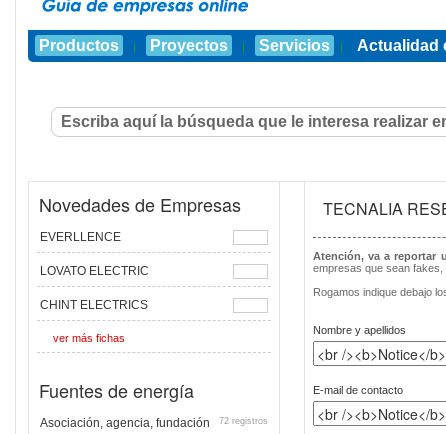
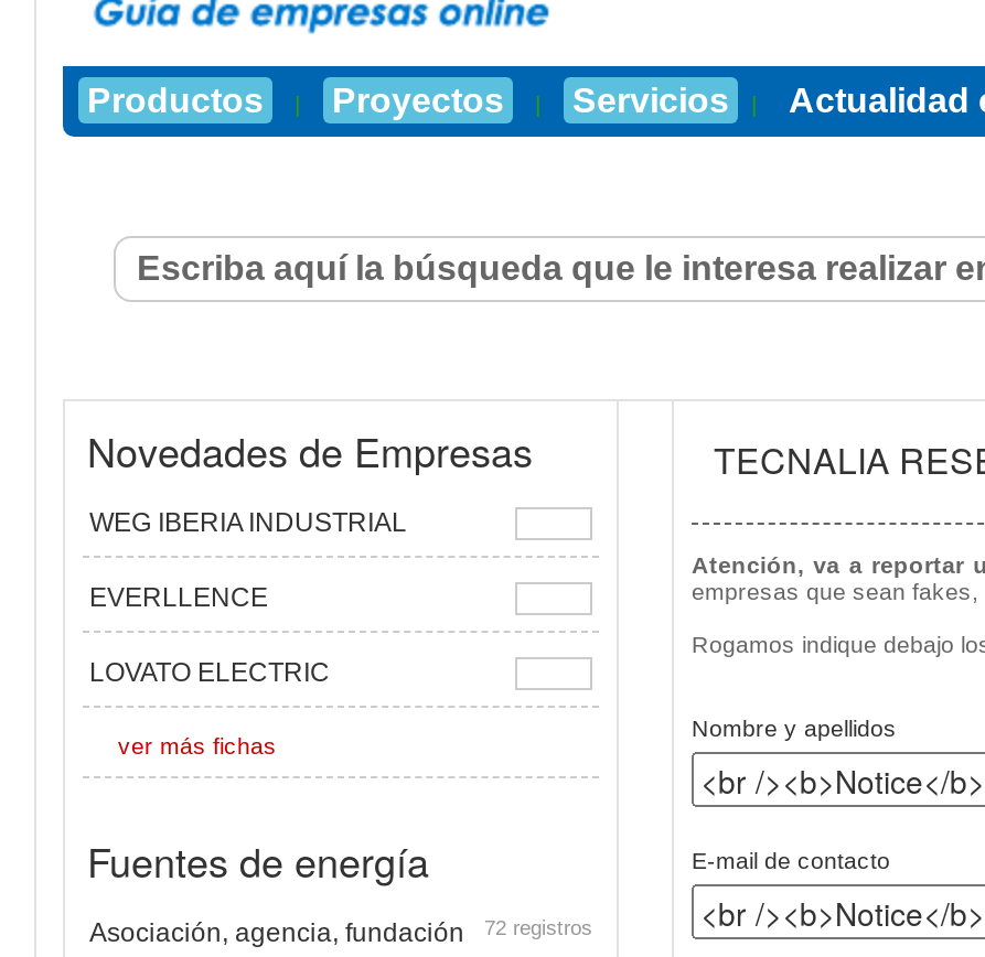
+ WEG IBERIA INDUSTRIAL

moved down: EVERLLENCE | LOVATO ELECTRIC

- CHINT ELECTRICS
